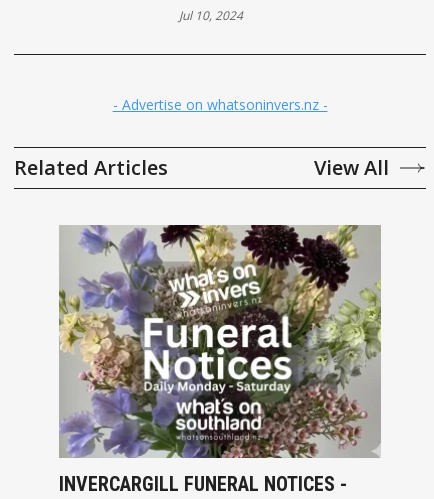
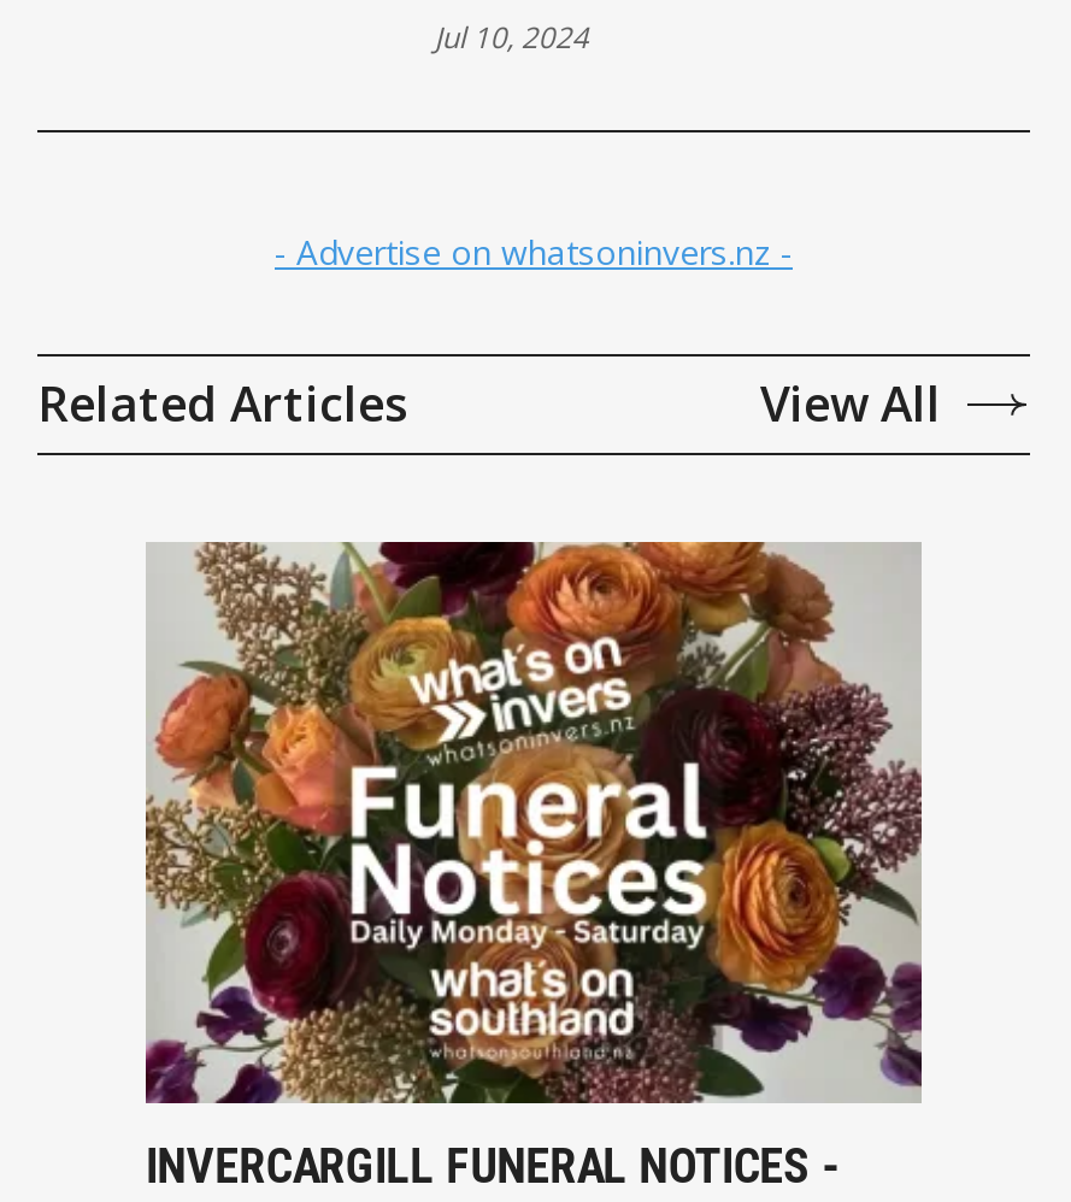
- [image]
+ [image]
